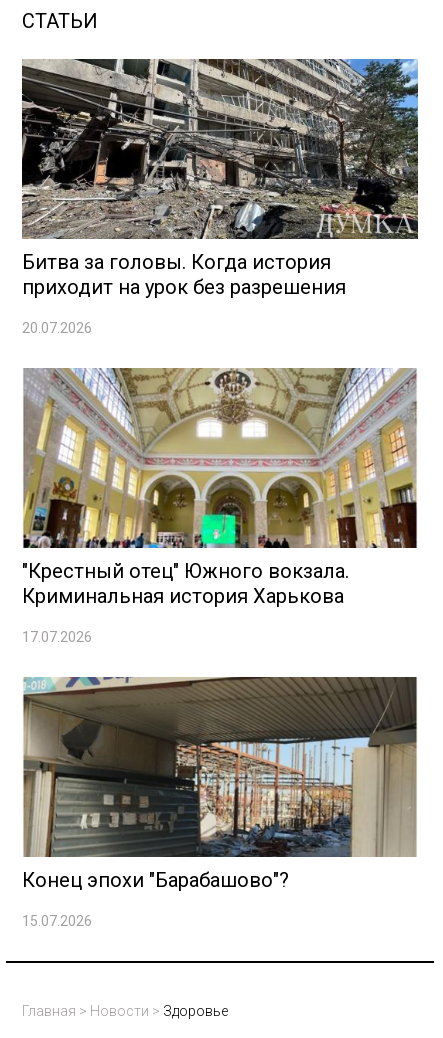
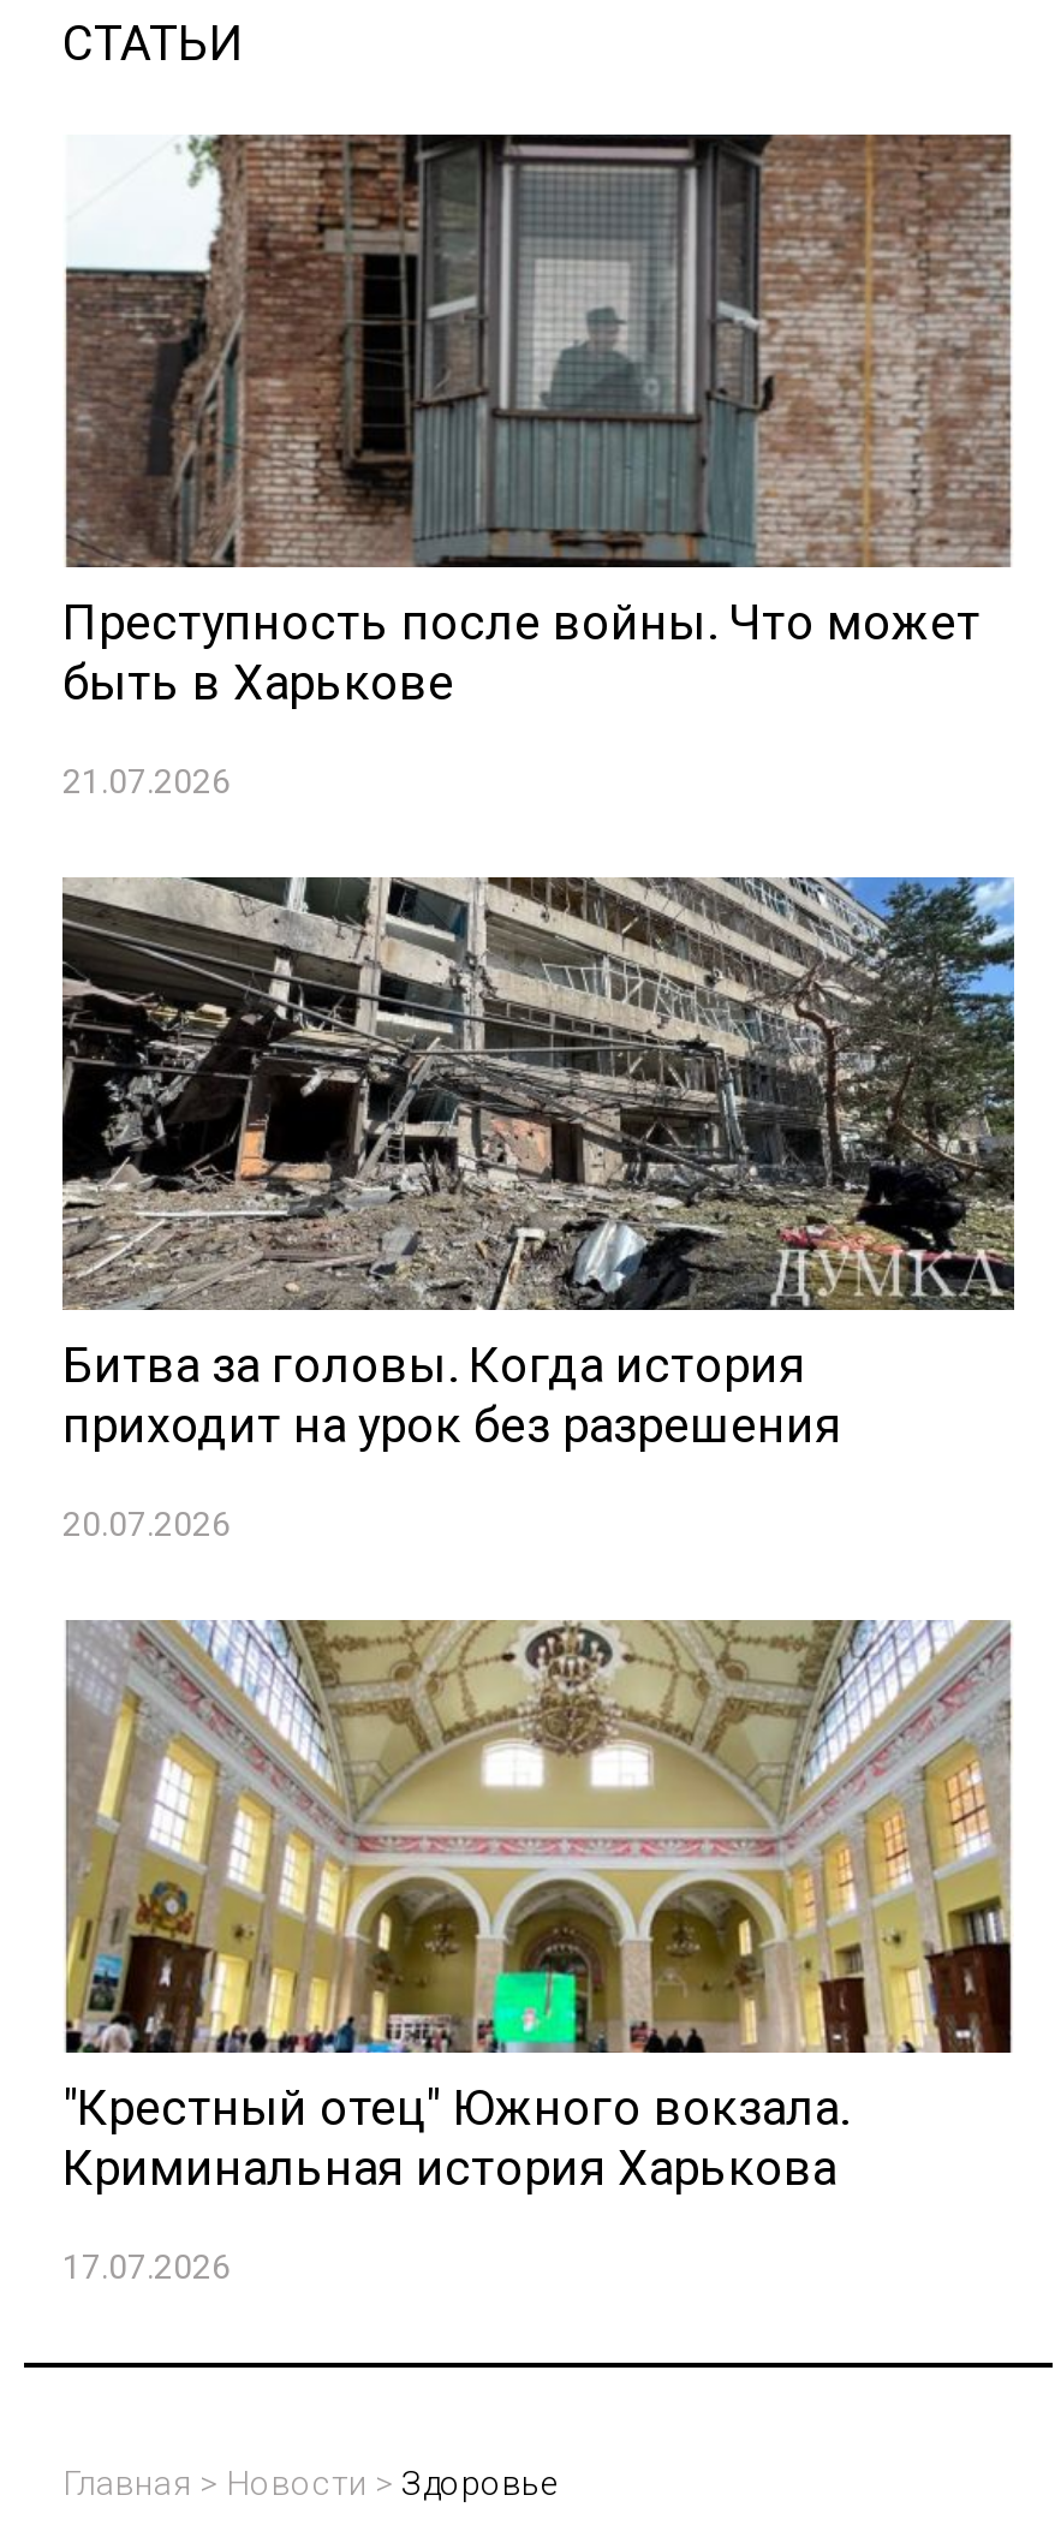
+ [image]
+ Преступность после войны. Что может
+ быть в Харькове
+ 21.07.2026

moved down: [image] | Битва за головы. Когда история | приходит на урок без разрешения | 20.07.2026 | "Крестный отец" Южного вокзала. | Криминальная история Харькова | 17.07.2026

- [image]
- Конец эпохи "Барабашово"?
- 15.07.2026
